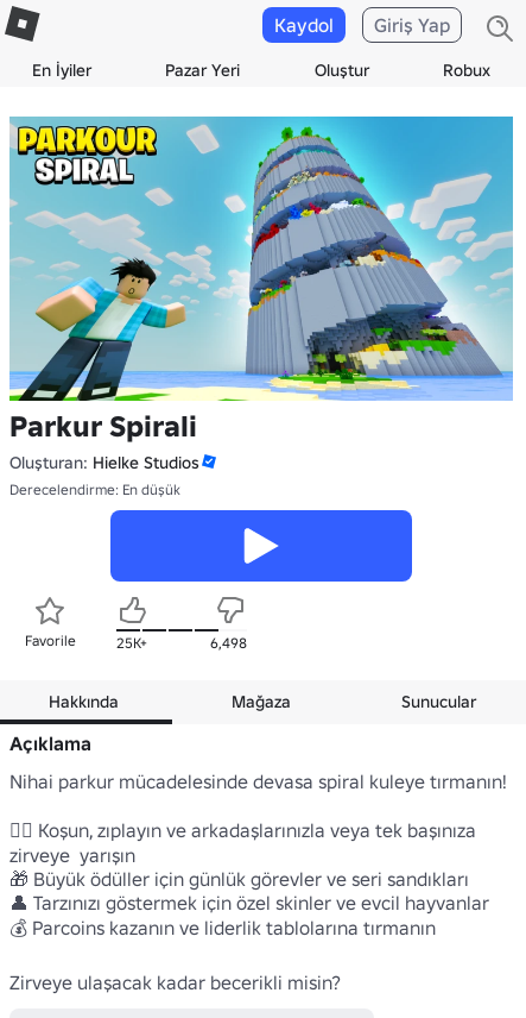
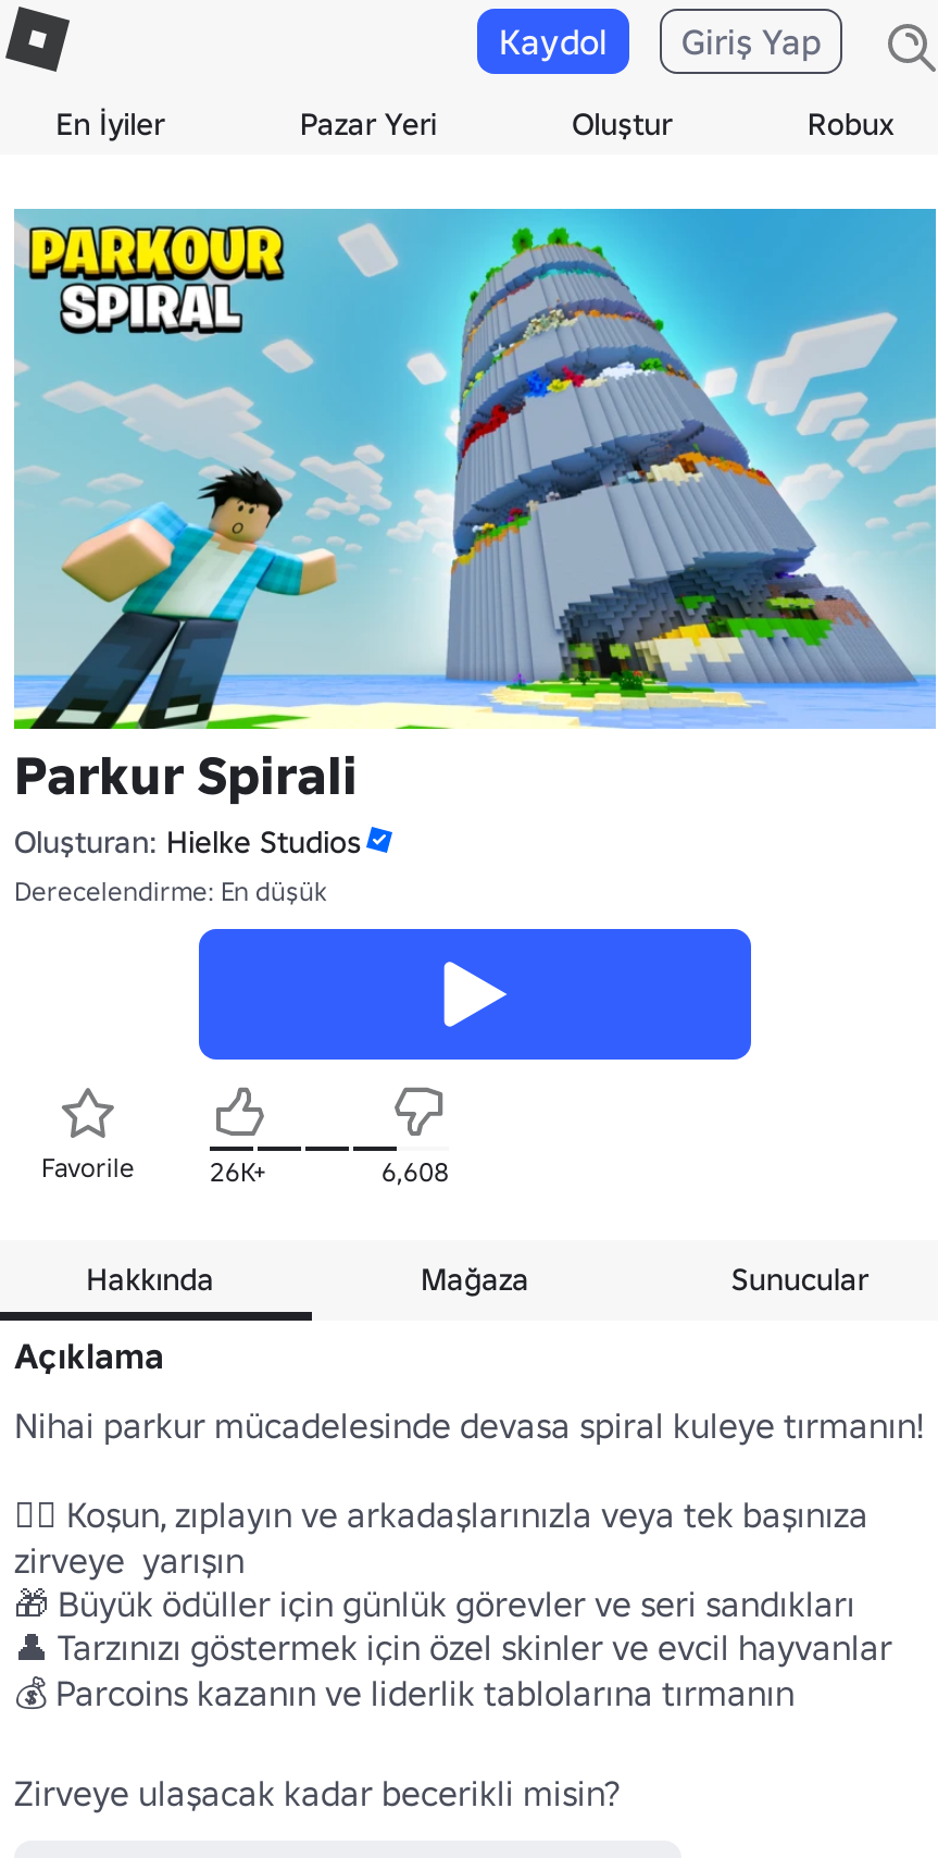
- 25K+
- 6,498
+ 26K+
+ 6,608
